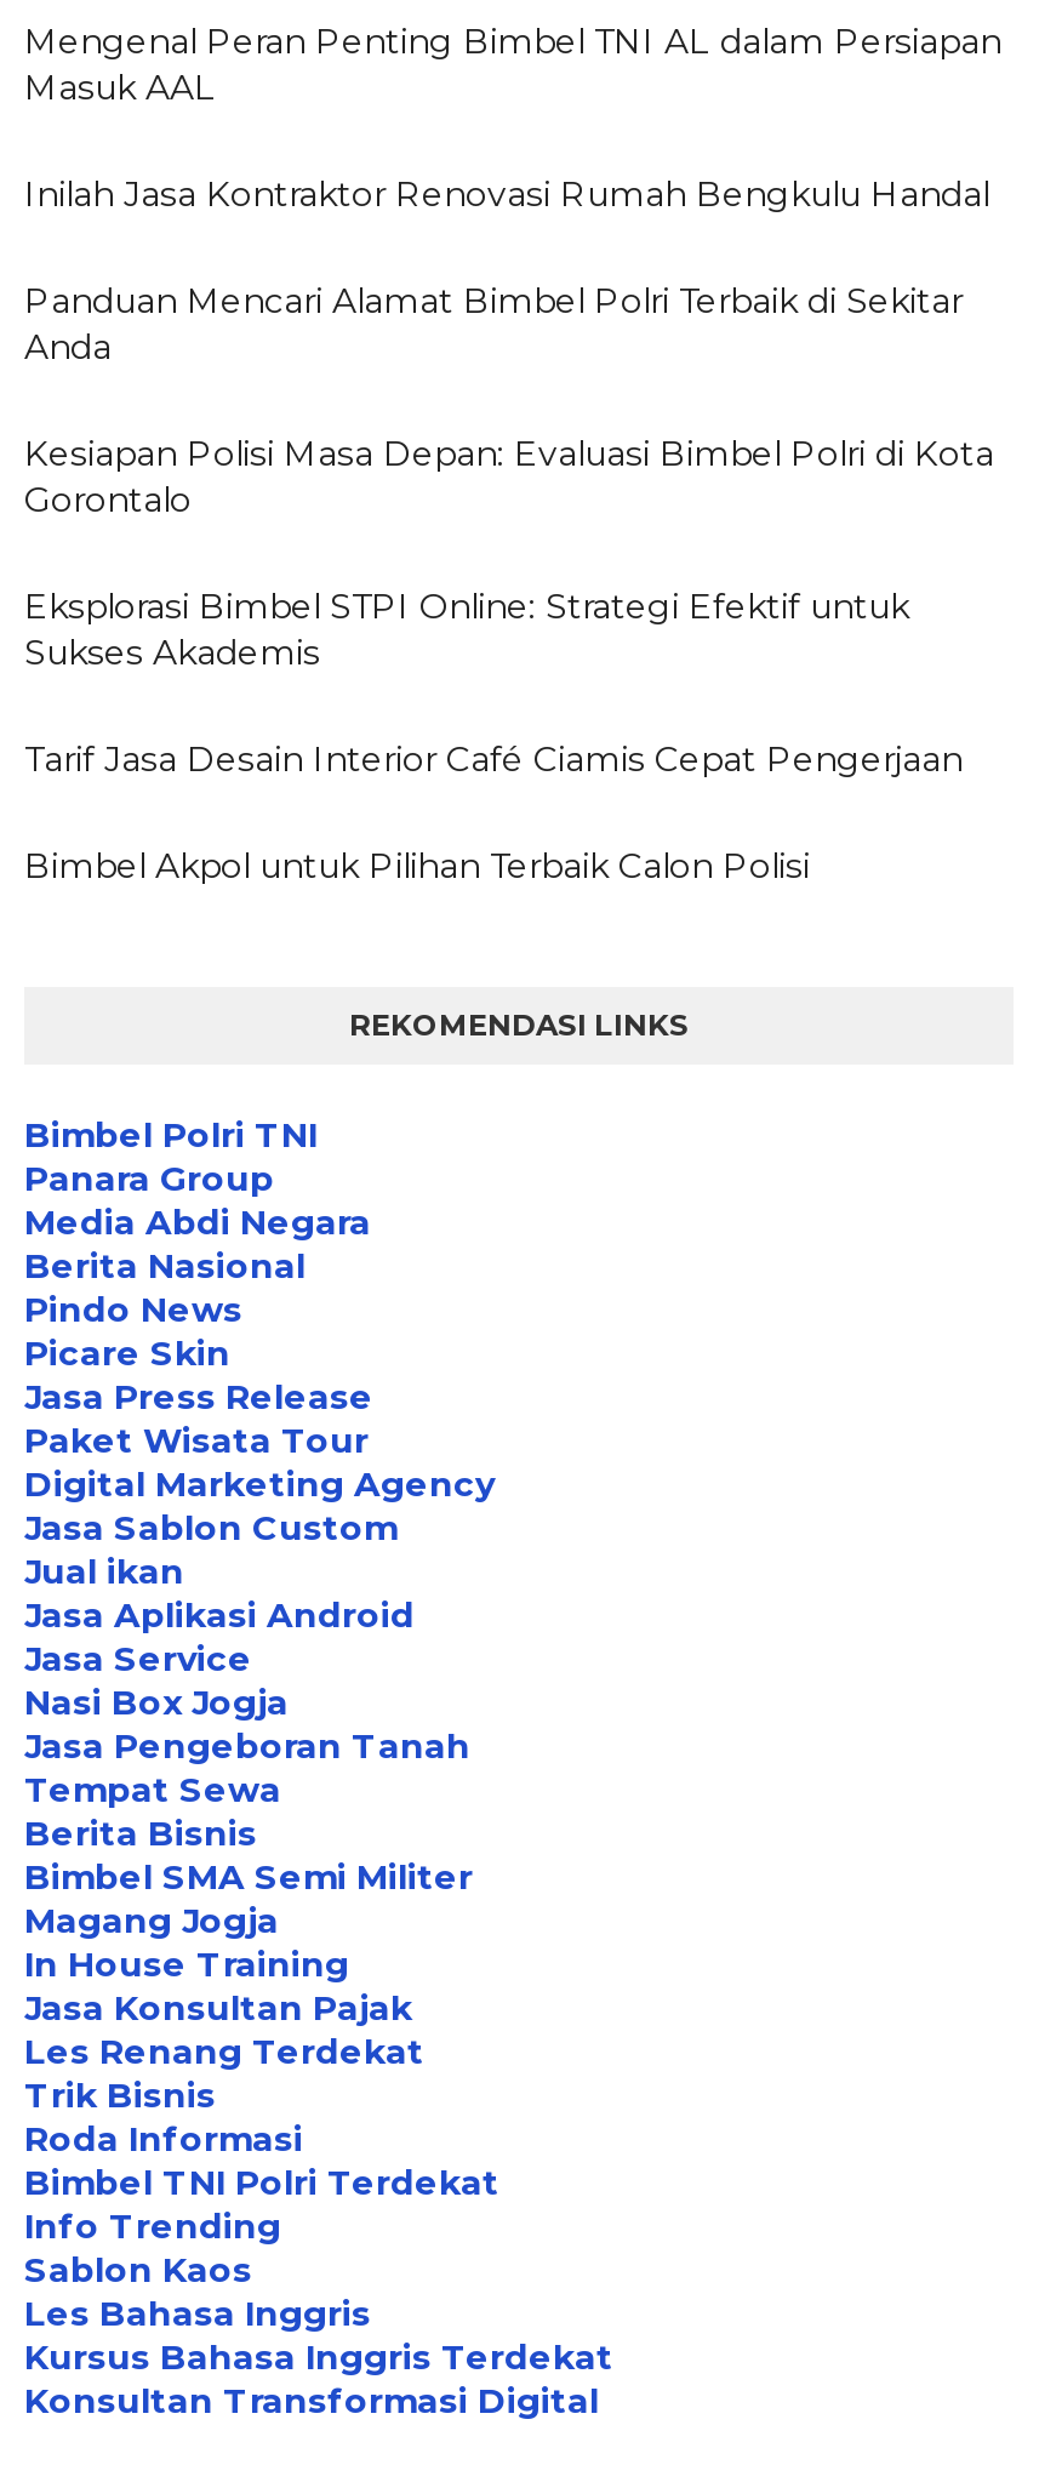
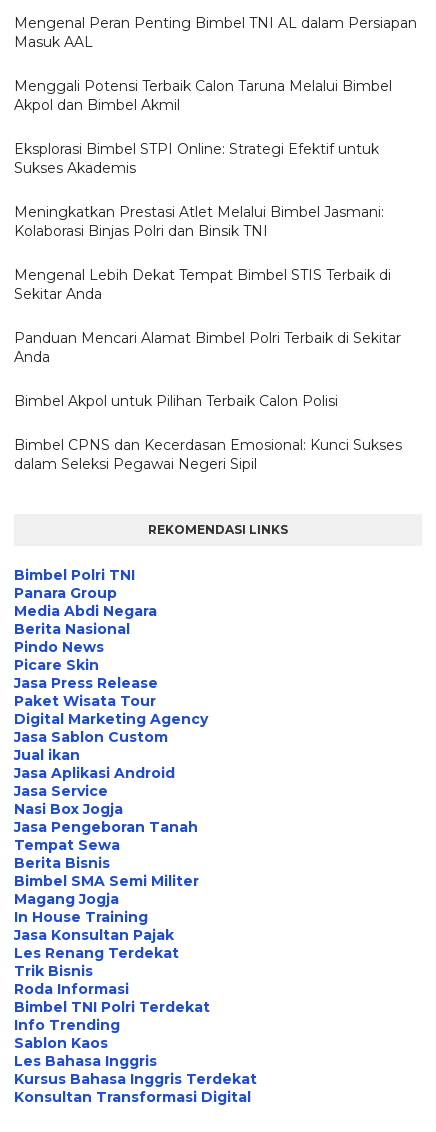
- Inilah Jasa Kontraktor Renovasi Rumah Bengkulu Handal
- Kesiapan Polisi Masa Depan: Evaluasi Bimbel Polri di Kota
- Gorontalo
+ Menggali Potensi Terbaik Calon Taruna Melalui Bimbel
+ Akpol dan Bimbel Akmil

moved down: Panduan Mencari Alamat Bimbel Polri Terbaik di Sekitar | Anda

moved up: Eksplorasi Bimbel STPI Online: Strategi Efektif untuk | Sukses Akademis

- Tarif Jasa Desain Interior Café Ciamis Cepat Pengerjaan
+ Meningkatkan Prestasi Atlet Melalui Bimbel Jasmani:
+ Kolaborasi Binjas Polri dan Binsik TNI
+ Mengenal Lebih Dekat Tempat Bimbel STIS Terbaik di
+ Sekitar Anda

+ Bimbel CPNS dan Kecerdasan Emosional: Kunci Sukses
+ dalam Seleksi Pegawai Negeri Sipil
